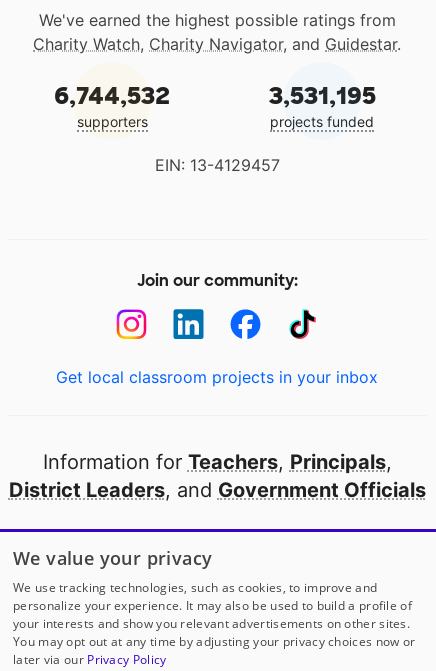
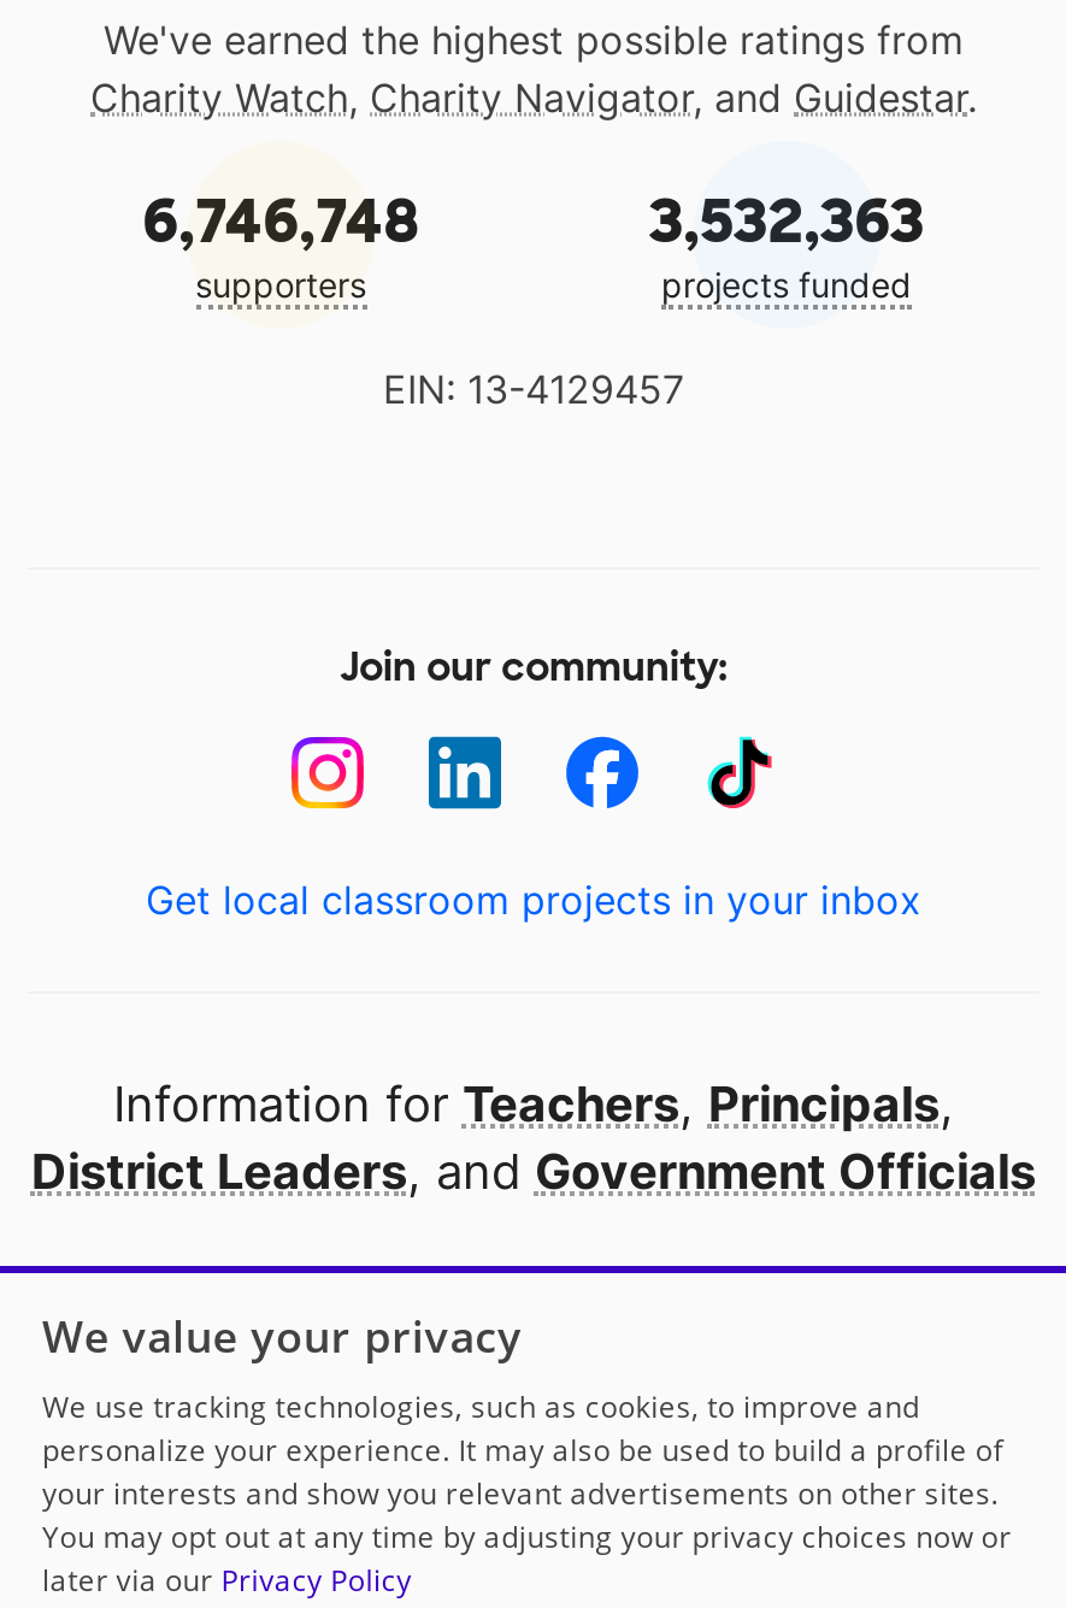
- 6,744,532
+ 6,746,748

- 3,531,195
+ 3,532,363
